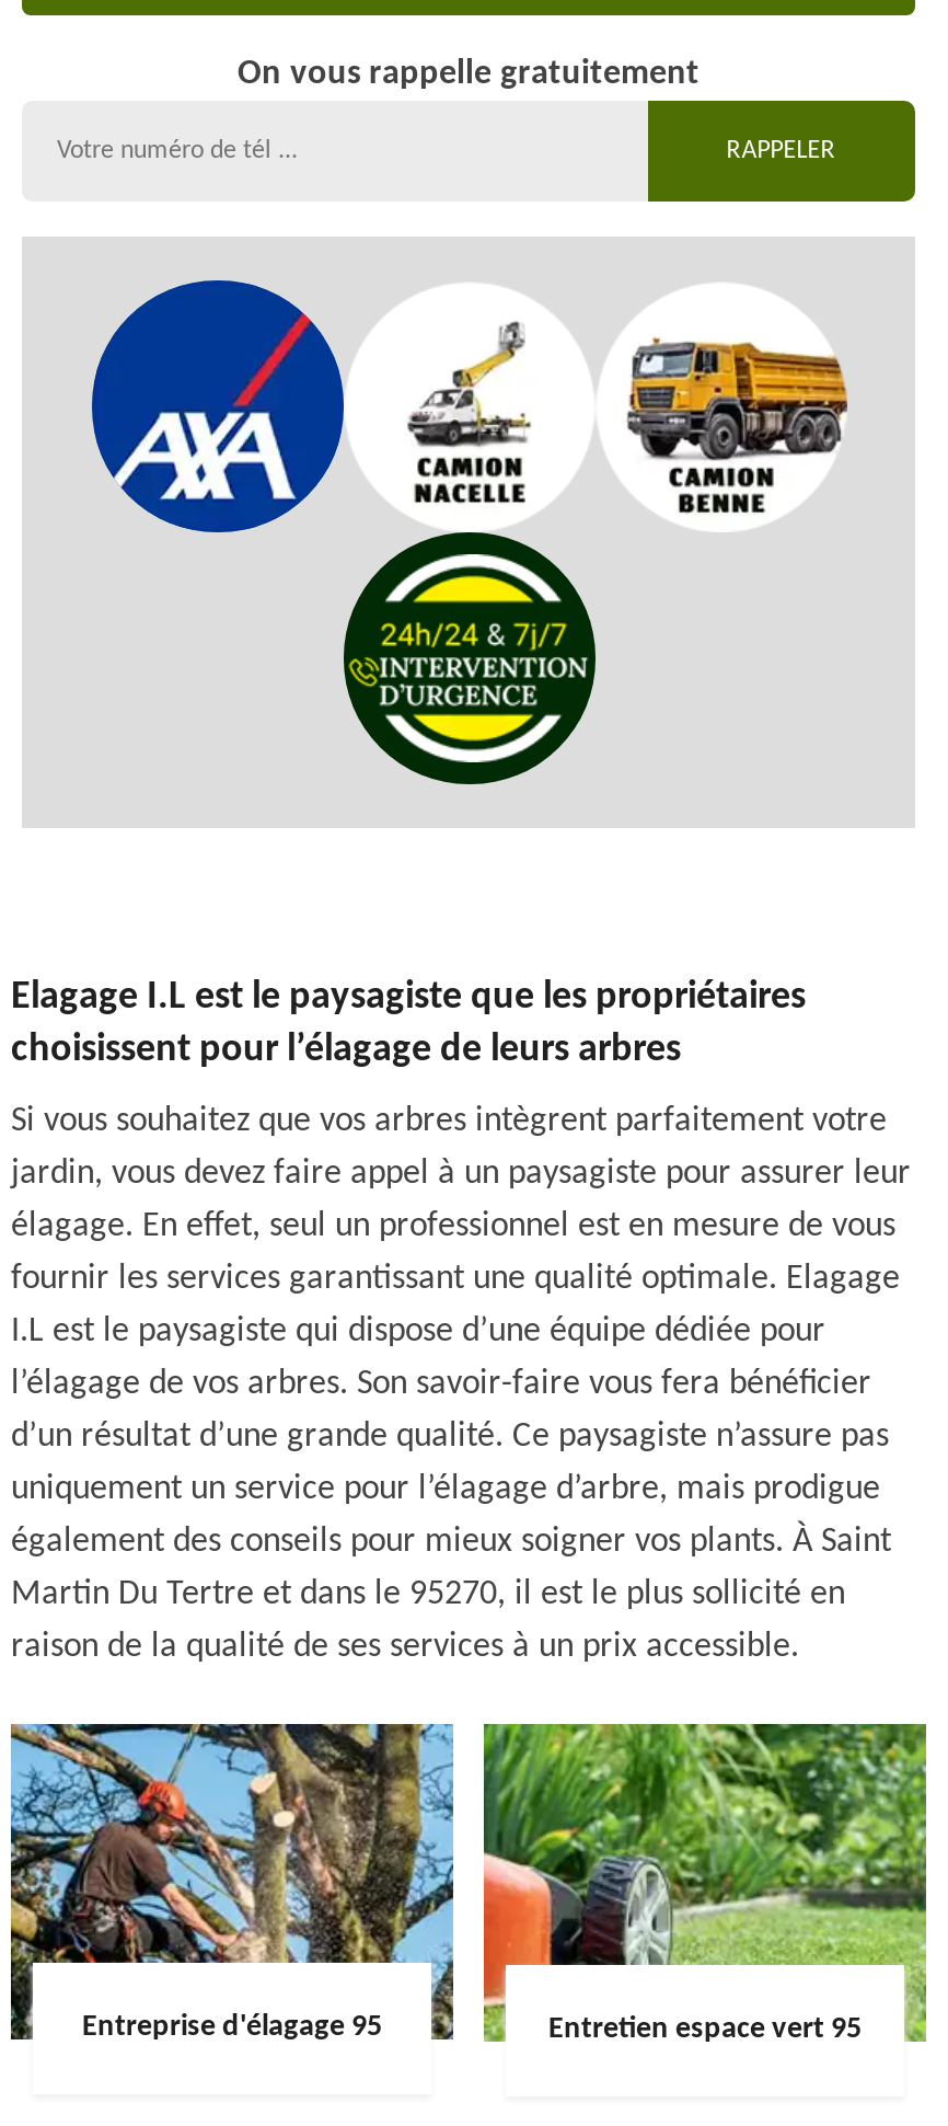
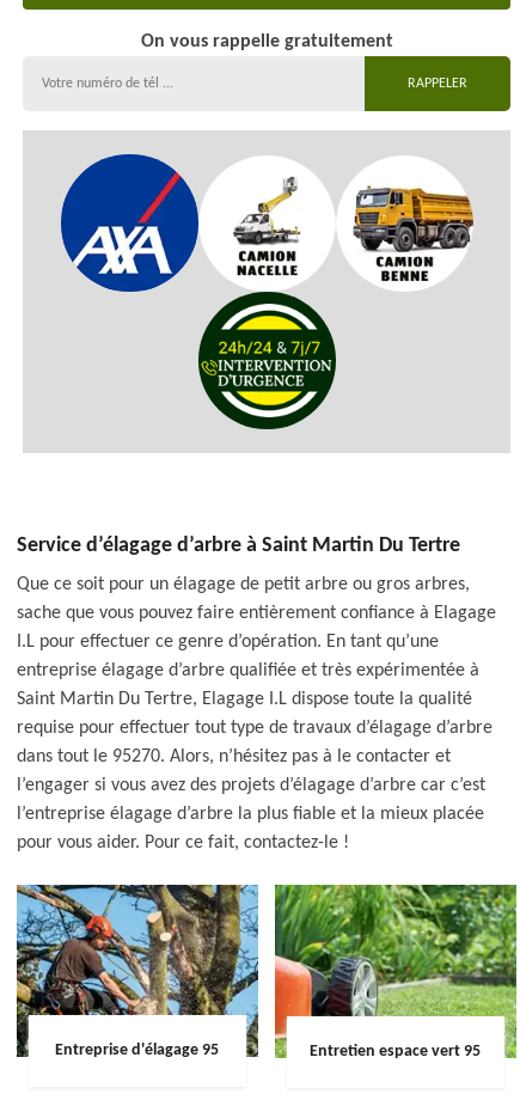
- Elagage I.L est le paysagiste que les propriétaires
- choisissent pour l’élagage de leurs arbres
- Si vous souhaitez que vos arbres intègrent parfaitement votre
- jardin, vous devez faire appel à un paysagiste pour assurer leur
- élagage. En effet, seul un professionnel est en mesure de vous
- fournir les services garantissant une qualité optimale. Elagage
- I.L est le paysagiste qui dispose d’une équipe dédiée pour
- l’élagage de vos arbres. Son savoir-faire vous fera bénéficier
- d’un résultat d’une grande qualité. Ce paysagiste n’assure pas
- uniquement un service pour l’élagage d’arbre, mais prodigue
- également des conseils pour mieux soigner vos plants. À Saint
- Martin Du Tertre et dans le 95270, il est le plus sollicité en
- raison de la qualité de ses services à un prix accessible.
+ Service d’élagage d’arbre à Saint Martin Du Tertre
+ Que ce soit pour un élagage de petit arbre ou gros arbres,
+ sache que vous pouvez faire entièrement confiance à Elagage
+ I.L pour effectuer ce genre d’opération. En tant qu’une
+ entreprise élagage d’arbre qualifiée et très expérimentée à
+ Saint Martin Du Tertre, Elagage I.L dispose toute la qualité
+ requise pour effectuer tout type de travaux d’élagage d’arbre
+ dans tout le 95270. Alors, n’hésitez pas à le contacter et
+ l’engager si vous avez des projets d’élagage d’arbre car c’est
+ l’entreprise élagage d’arbre la plus fiable et la mieux placée
+ pour vous aider. Pour ce fait, contactez-le !
